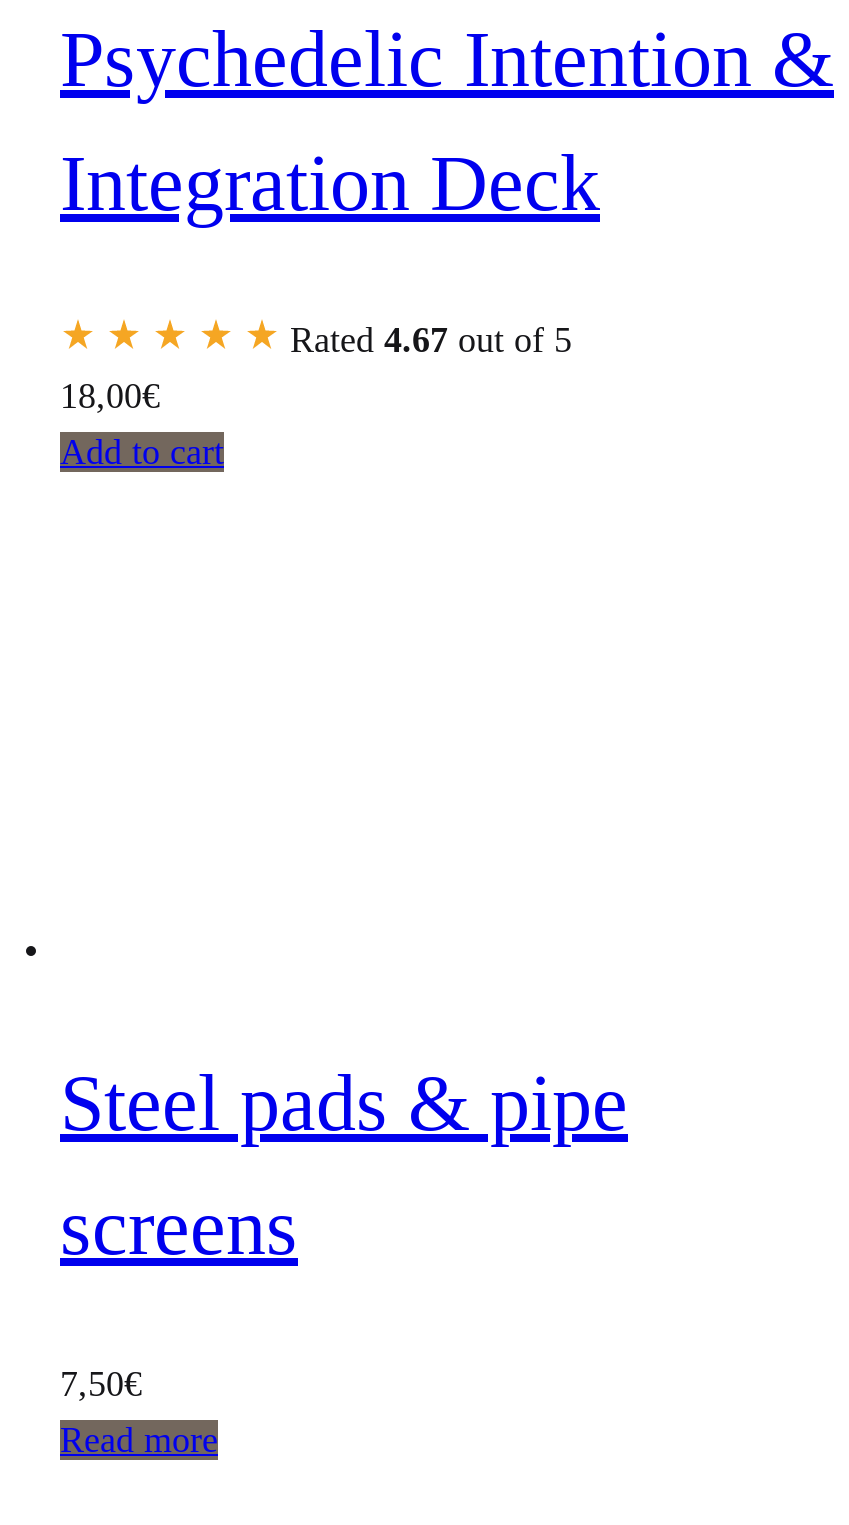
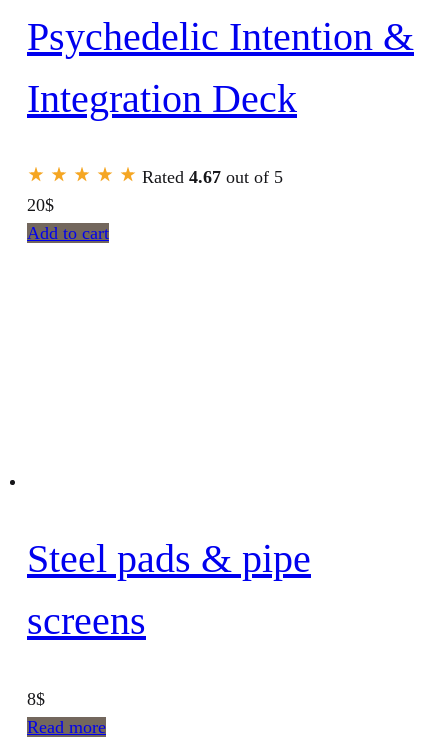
- 18,00€
+ 20$

- 7,50€
+ 8$
